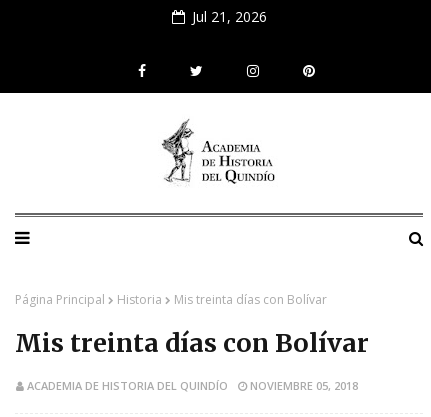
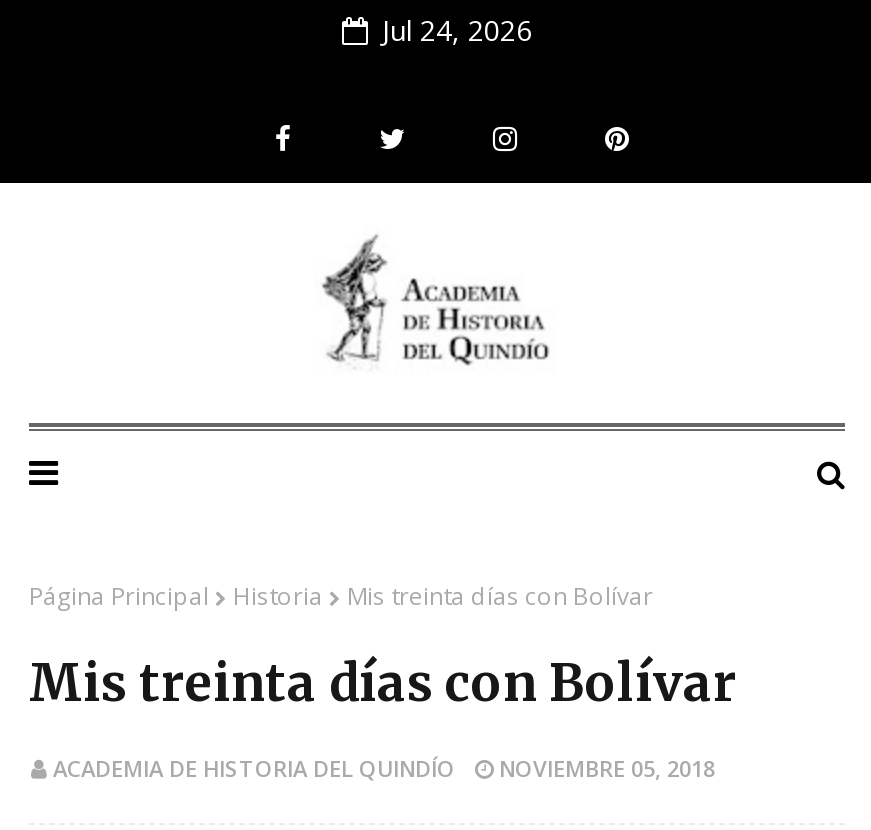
- Jul 21, 2026
+ Jul 24, 2026
